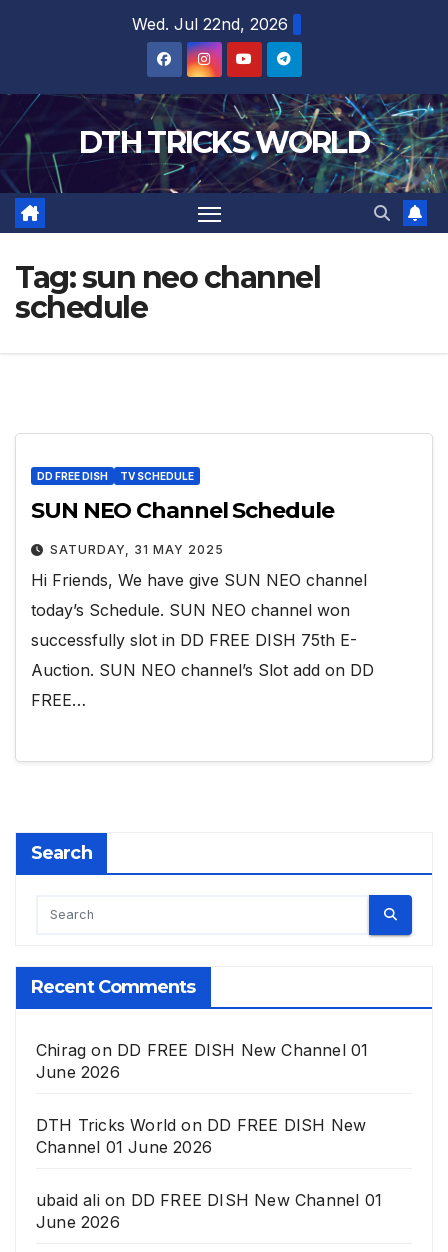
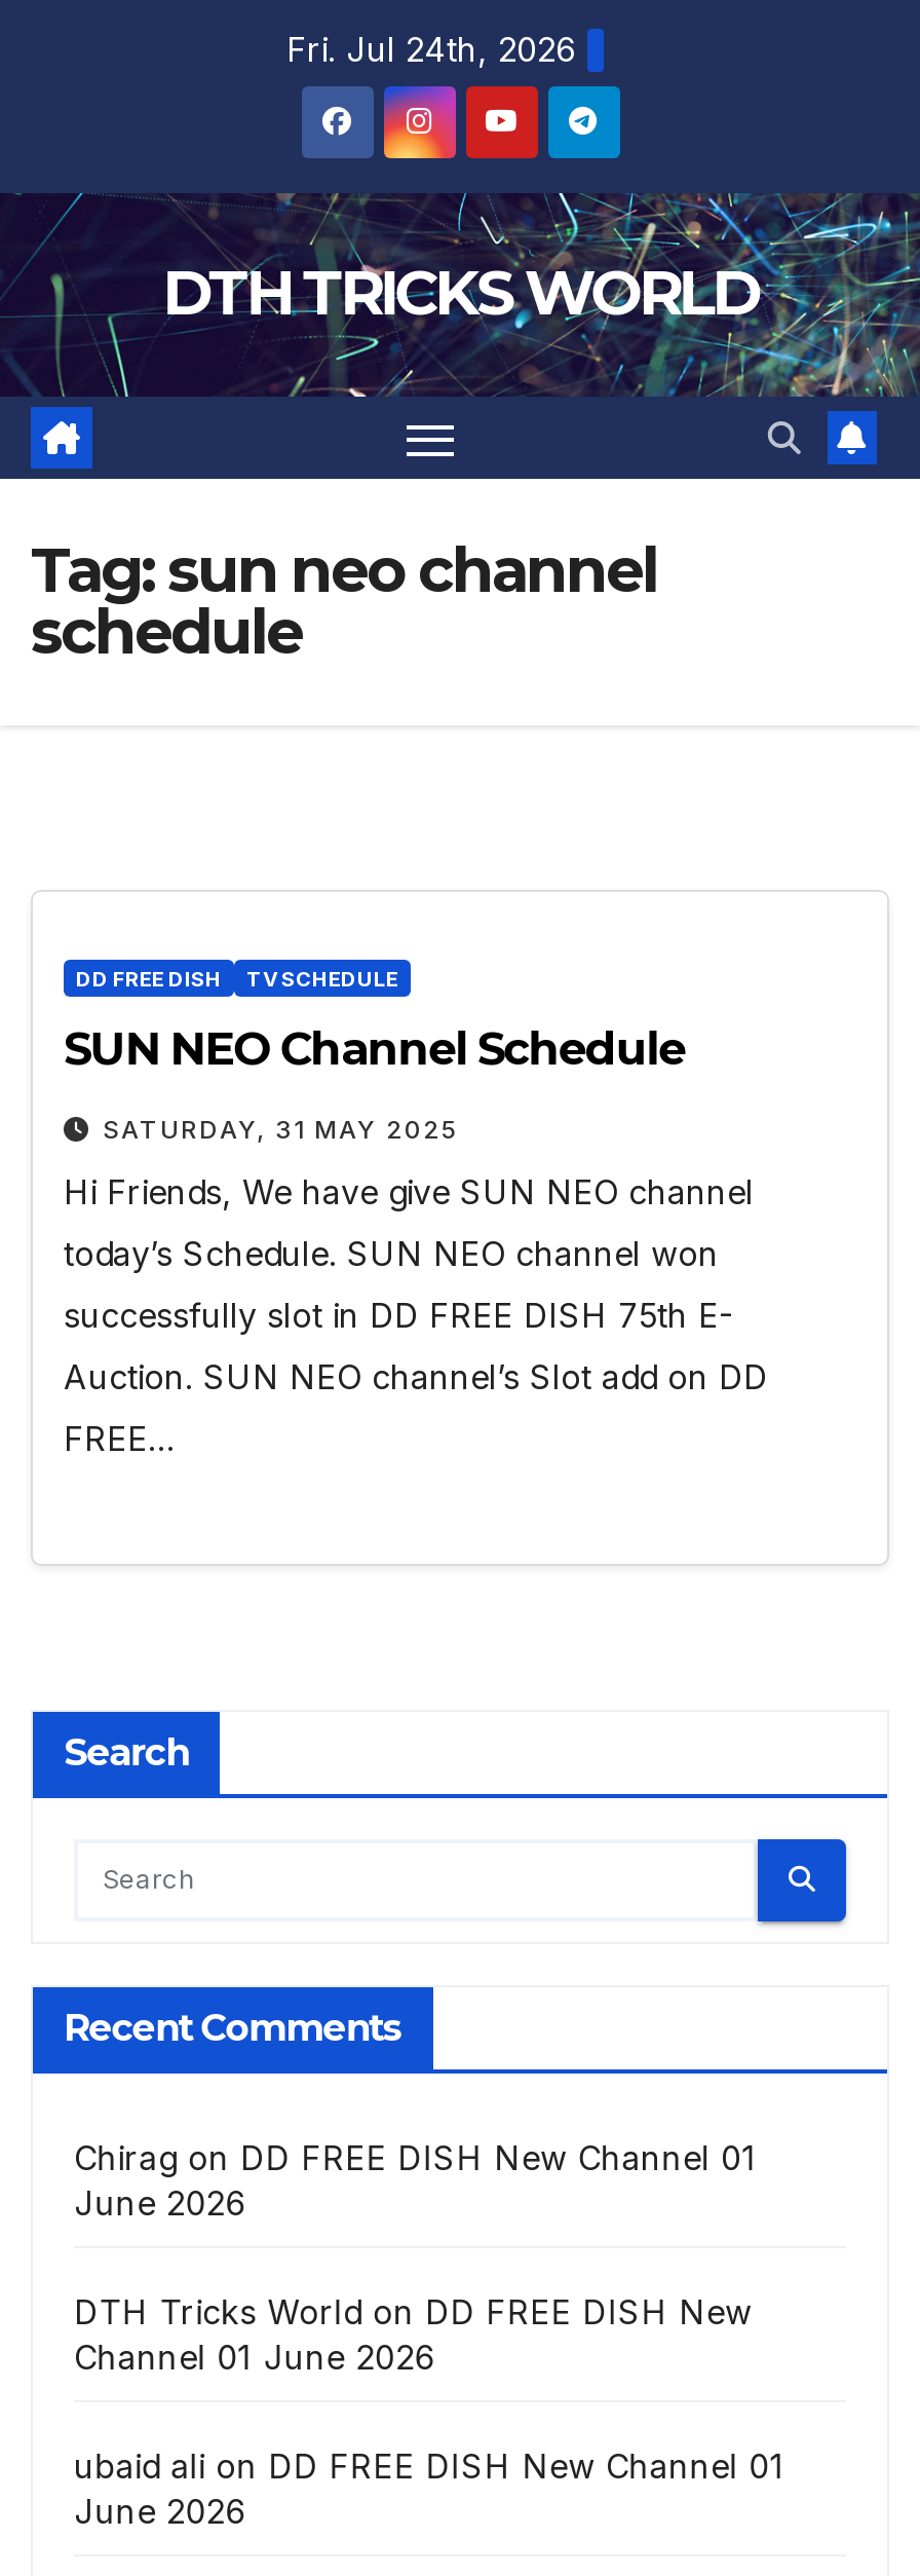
- Wed. Jul 22nd, 2026
+ Fri. Jul 24th, 2026
